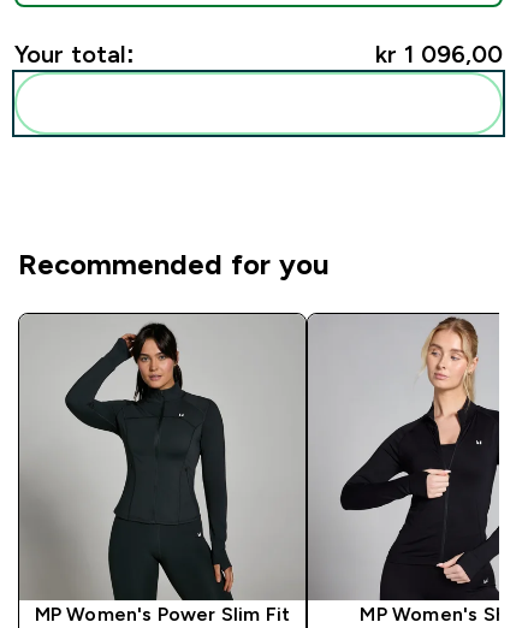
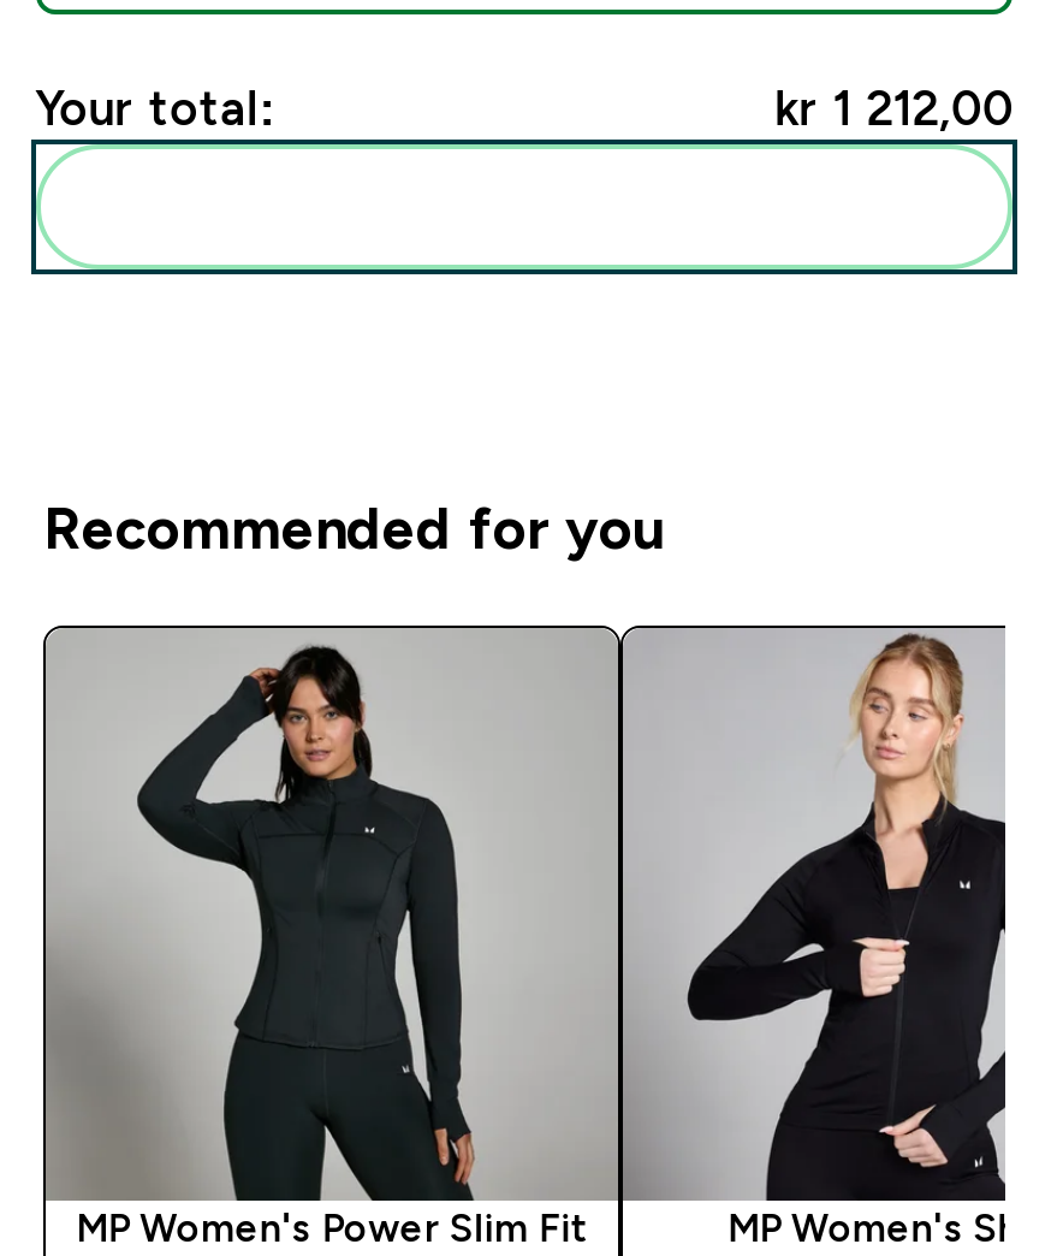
- kr 1 096,00
+ kr 1 212,00
